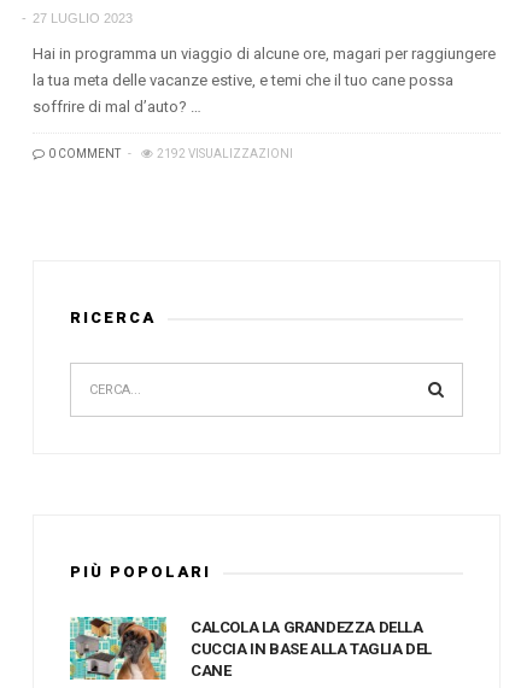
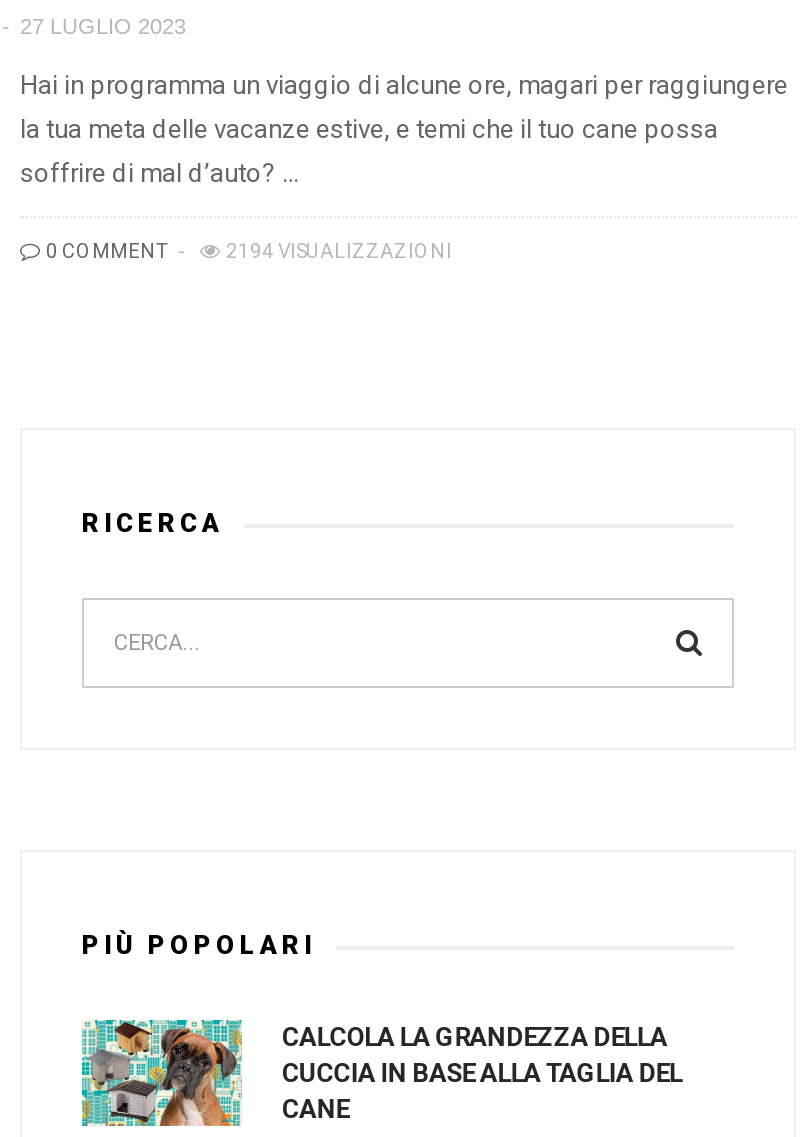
- 2192 VISUALIZZAZIONI
+ 2194 VISUALIZZAZIONI
